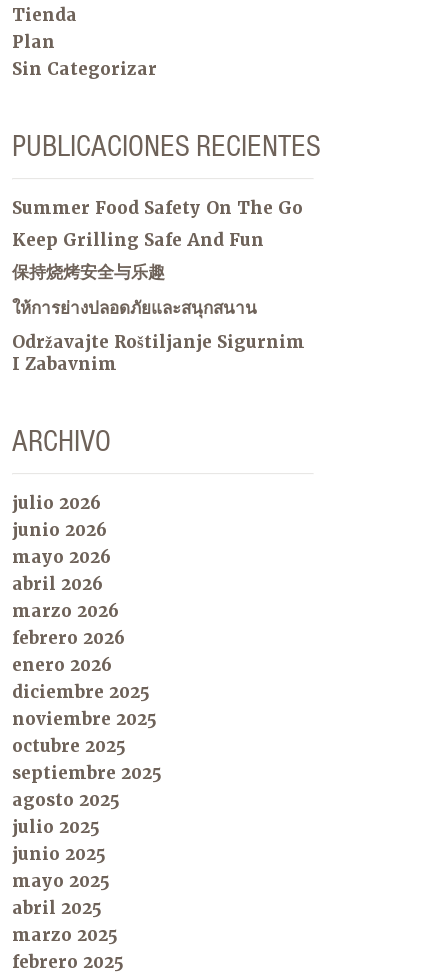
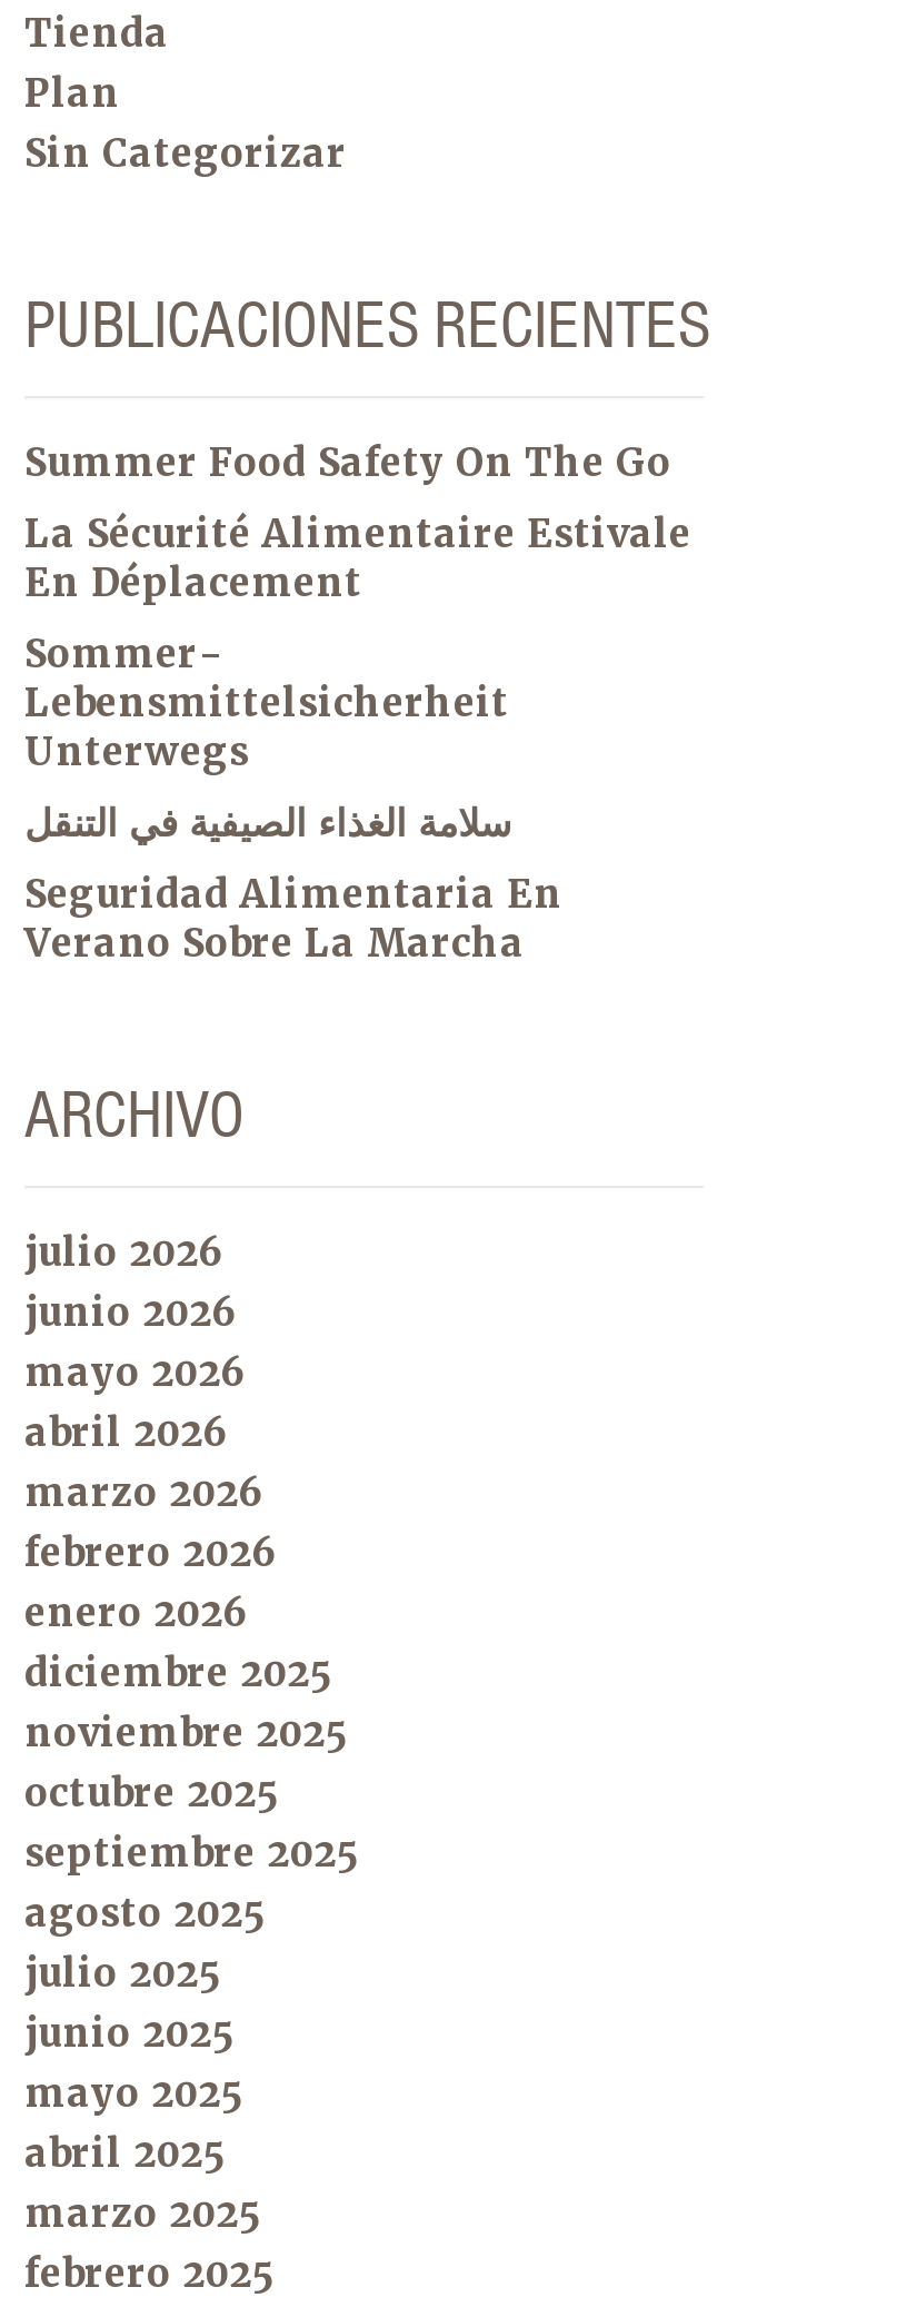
- Keep Grilling Safe And Fun
+ La Sécurité Alimentaire Estivale
+ En Déplacement

- 保持烧烤安全与乐趣
+ Sommer-
+ Lebensmittelsicherheit
+ Unterwegs

- ให้การย่างปลอดภัยและสนุกสนาน
+ سلامة الغذاء الصيفية في التنقل

- Održavajte Roštiljanje Sigurnim
- I Zabavnim
+ Seguridad Alimentaria En
+ Verano Sobre La Marcha
